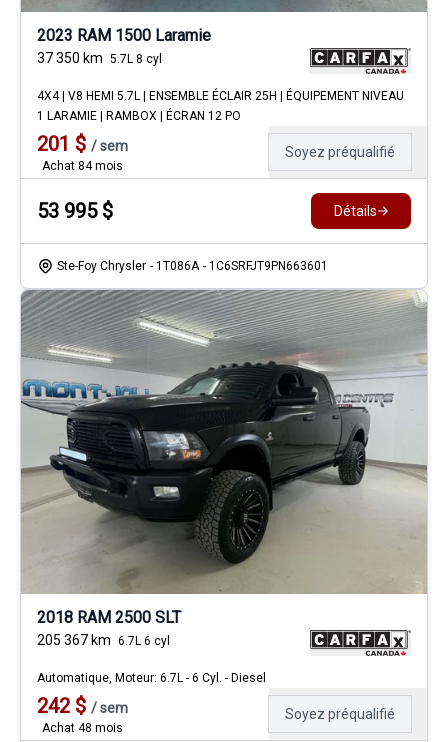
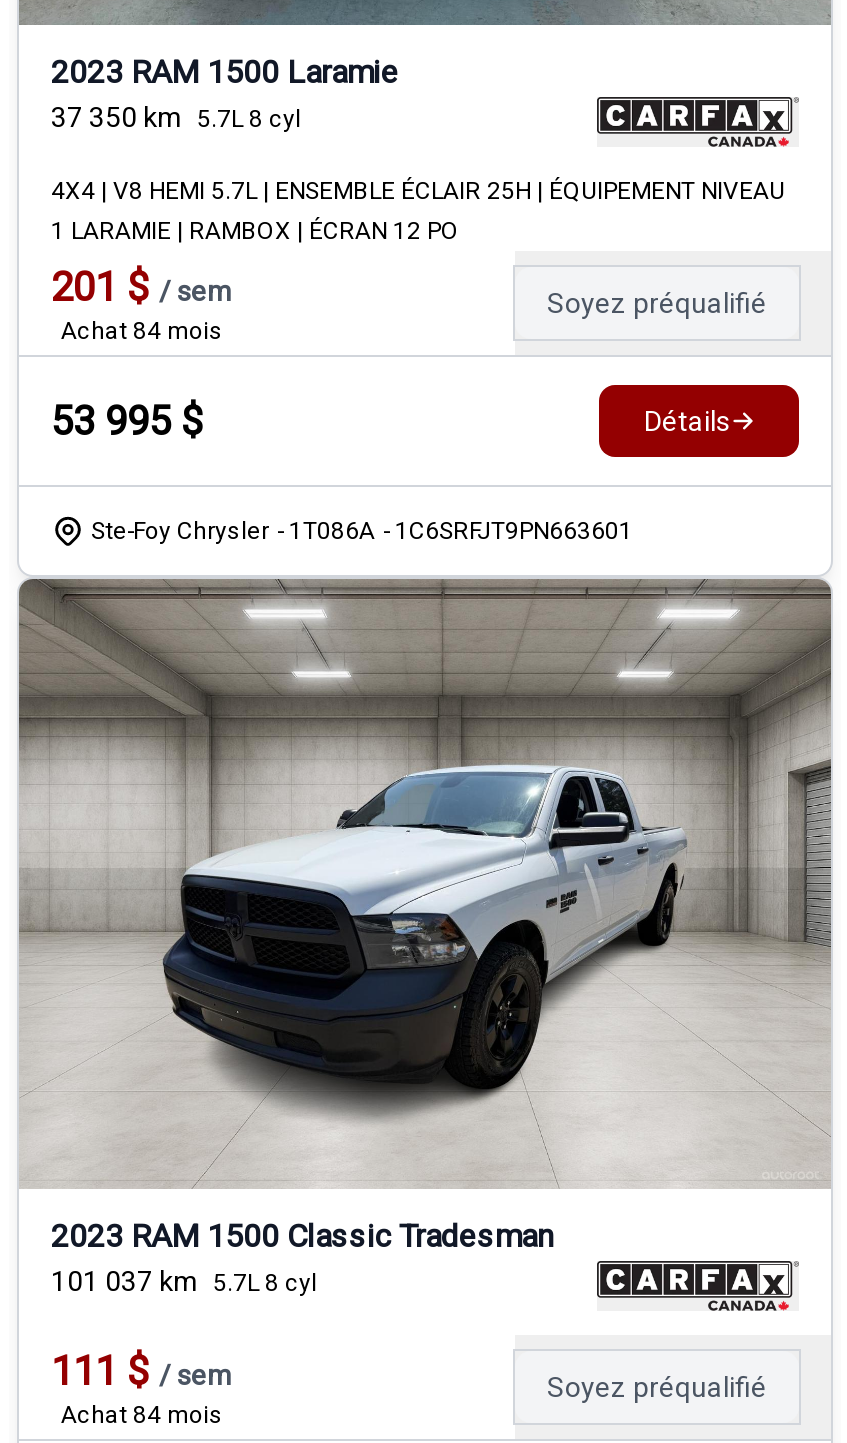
- [image]
- 2018 RAM 2500 SLT
- 205 367 km 6.7L 6 cyl
+ [image]
+ 2023 RAM 1500 Classic Tradesman
+ 101 037 km 5.7L 8 cyl

- Automatique, Moteur: 6.7L - 6 Cyl. - Diesel
- 242 $ / sem
- Achat 48 mois
+ 111 $ / sem
+ Achat 84 mois
